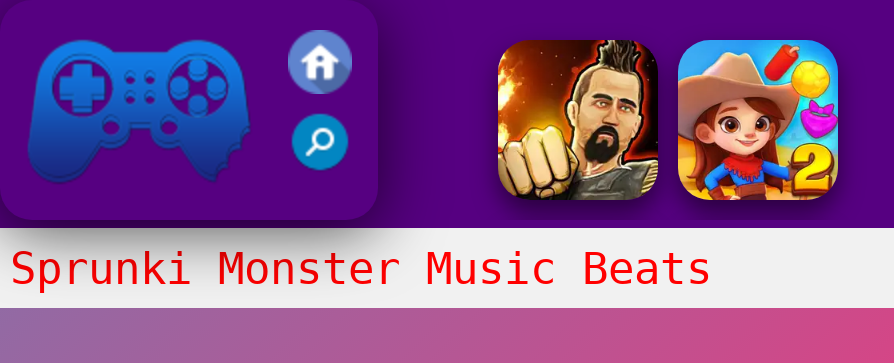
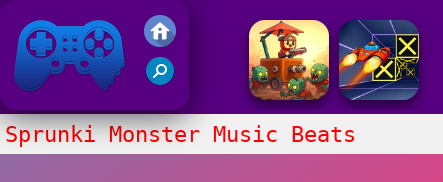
- [image]
+ [image]

- [image]
+ [image]
